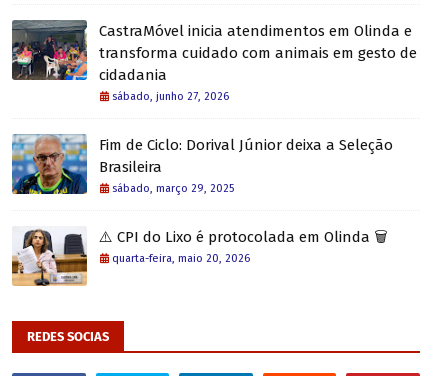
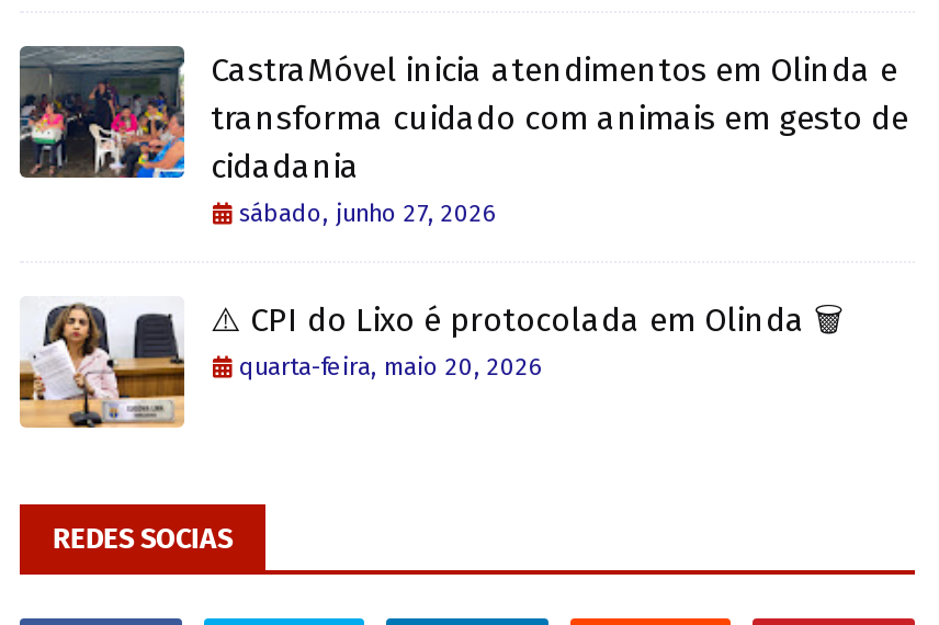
- [image]
- Fim de Ciclo: Dorival Júnior deixa a Seleção
- Brasileira
- sábado, março 29, 2025
